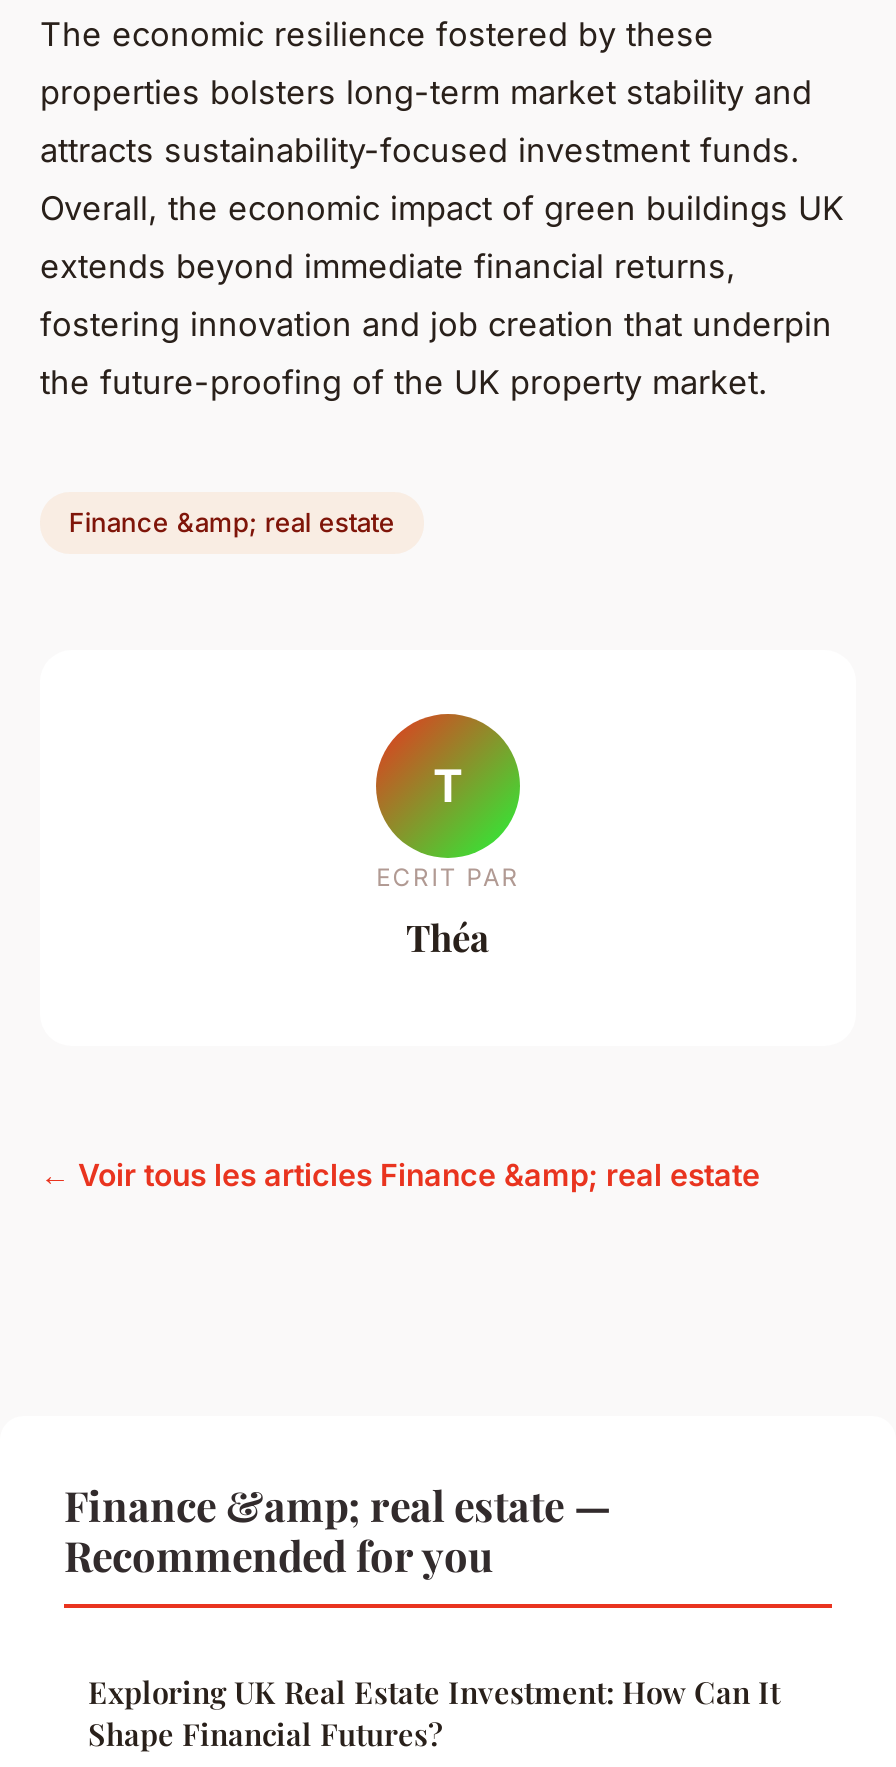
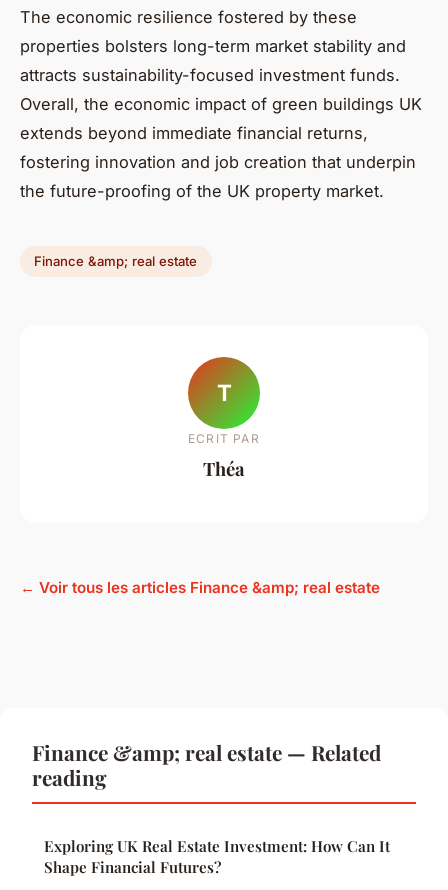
- Finance &amp; real estate —
- Recommended for you
+ Finance &amp; real estate — Related
+ reading
